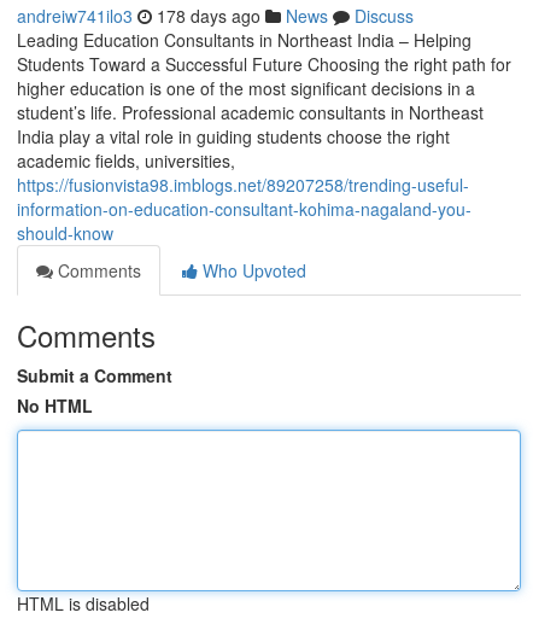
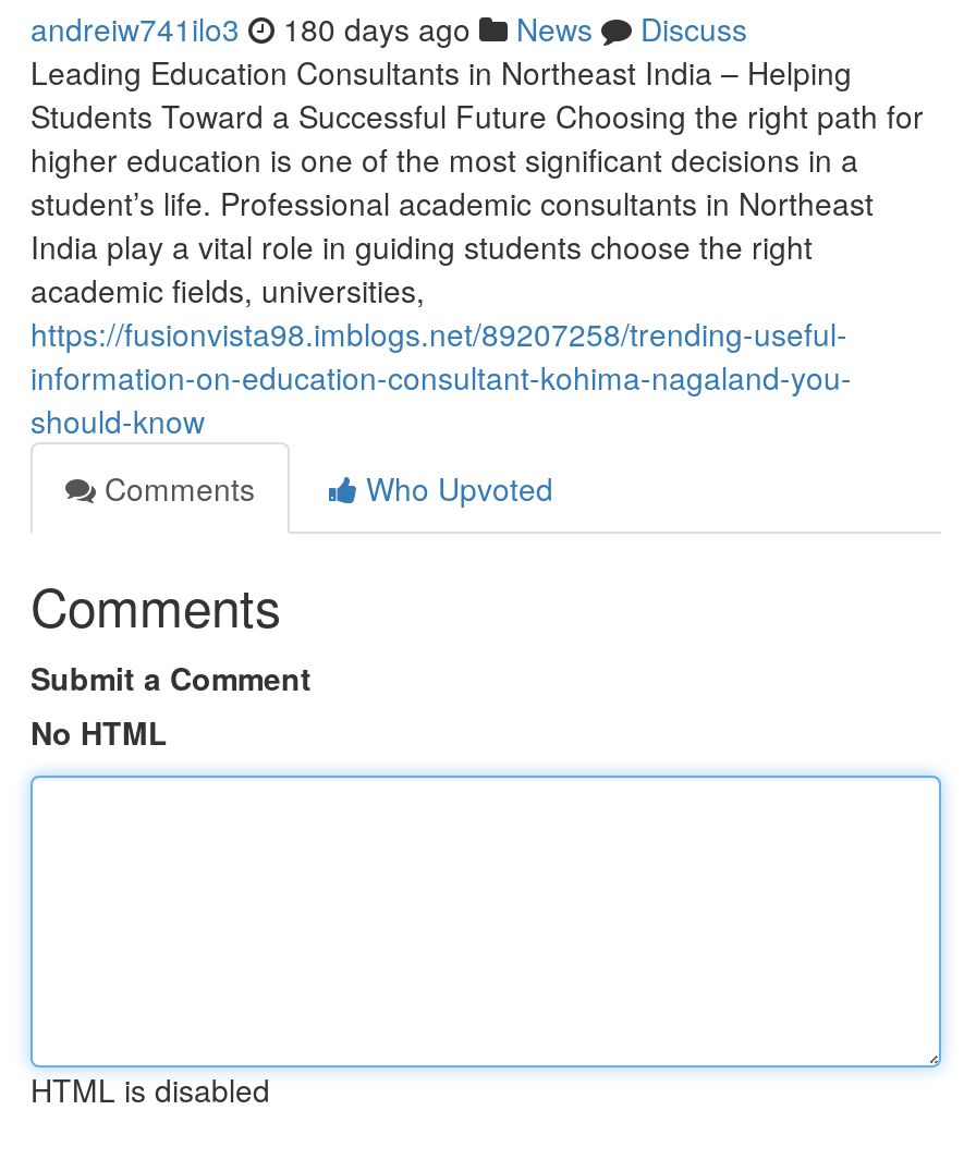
- andreiw741ilo3 178 days ago News Discuss
+ andreiw741ilo3 180 days ago News Discuss
